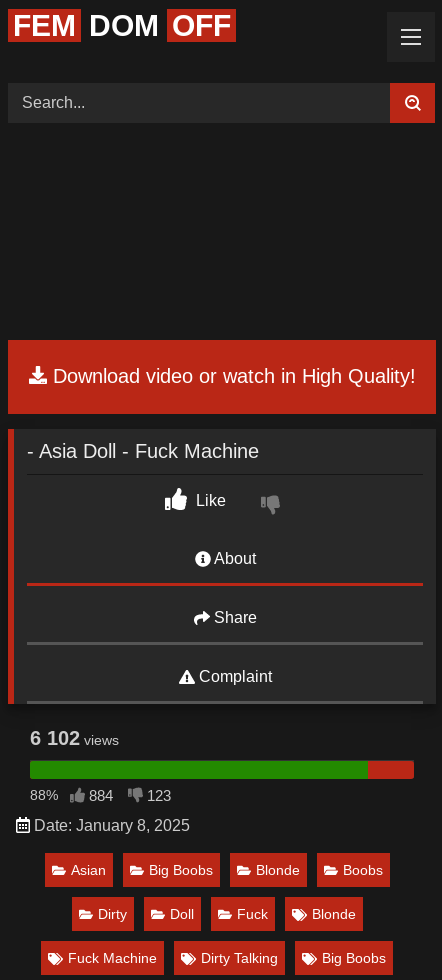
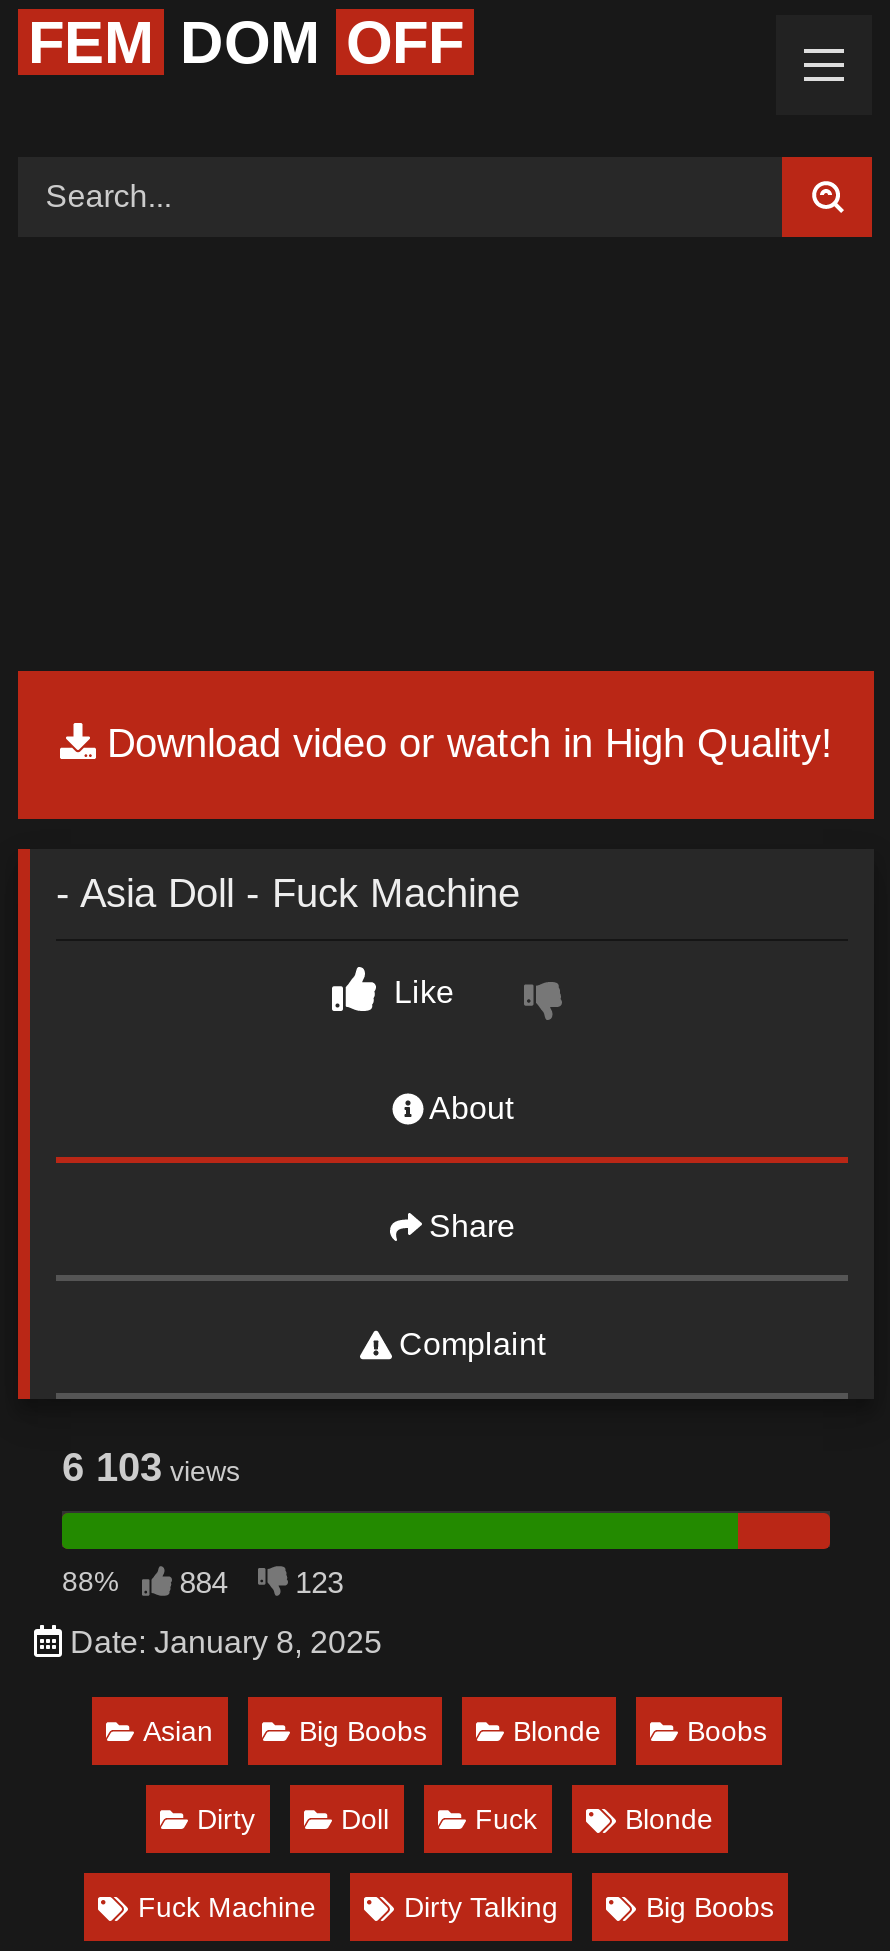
- 6 102 views
+ 6 103 views
